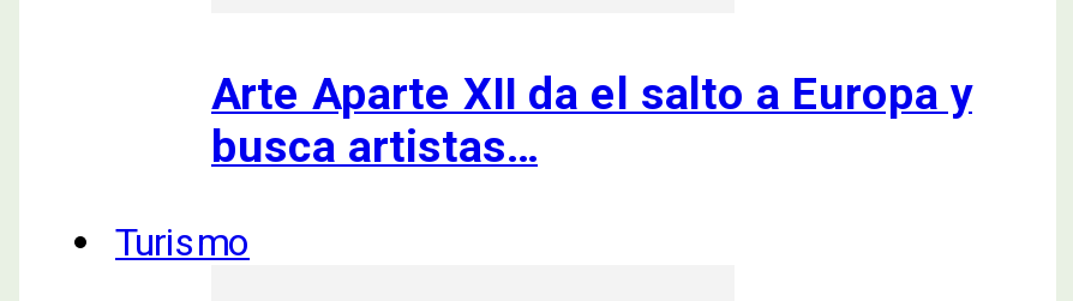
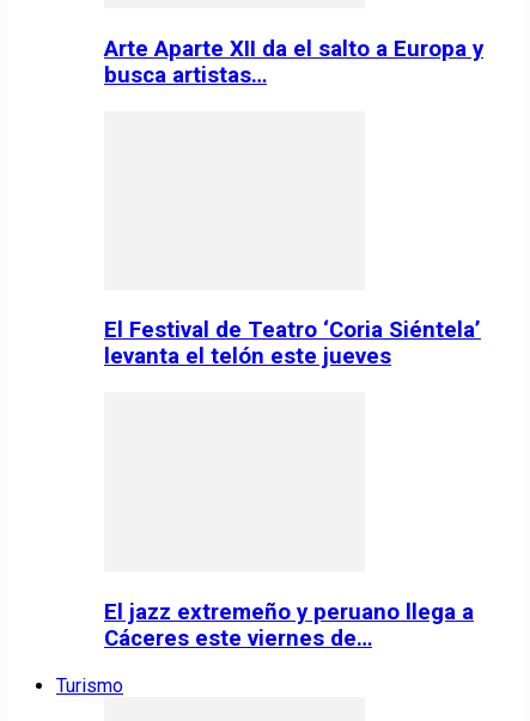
+ El Festival de Teatro ‘Coria Siéntela’
+ levanta el telón este jueves

+ El jazz extremeño y peruano llega a
+ Cáceres este viernes de…
